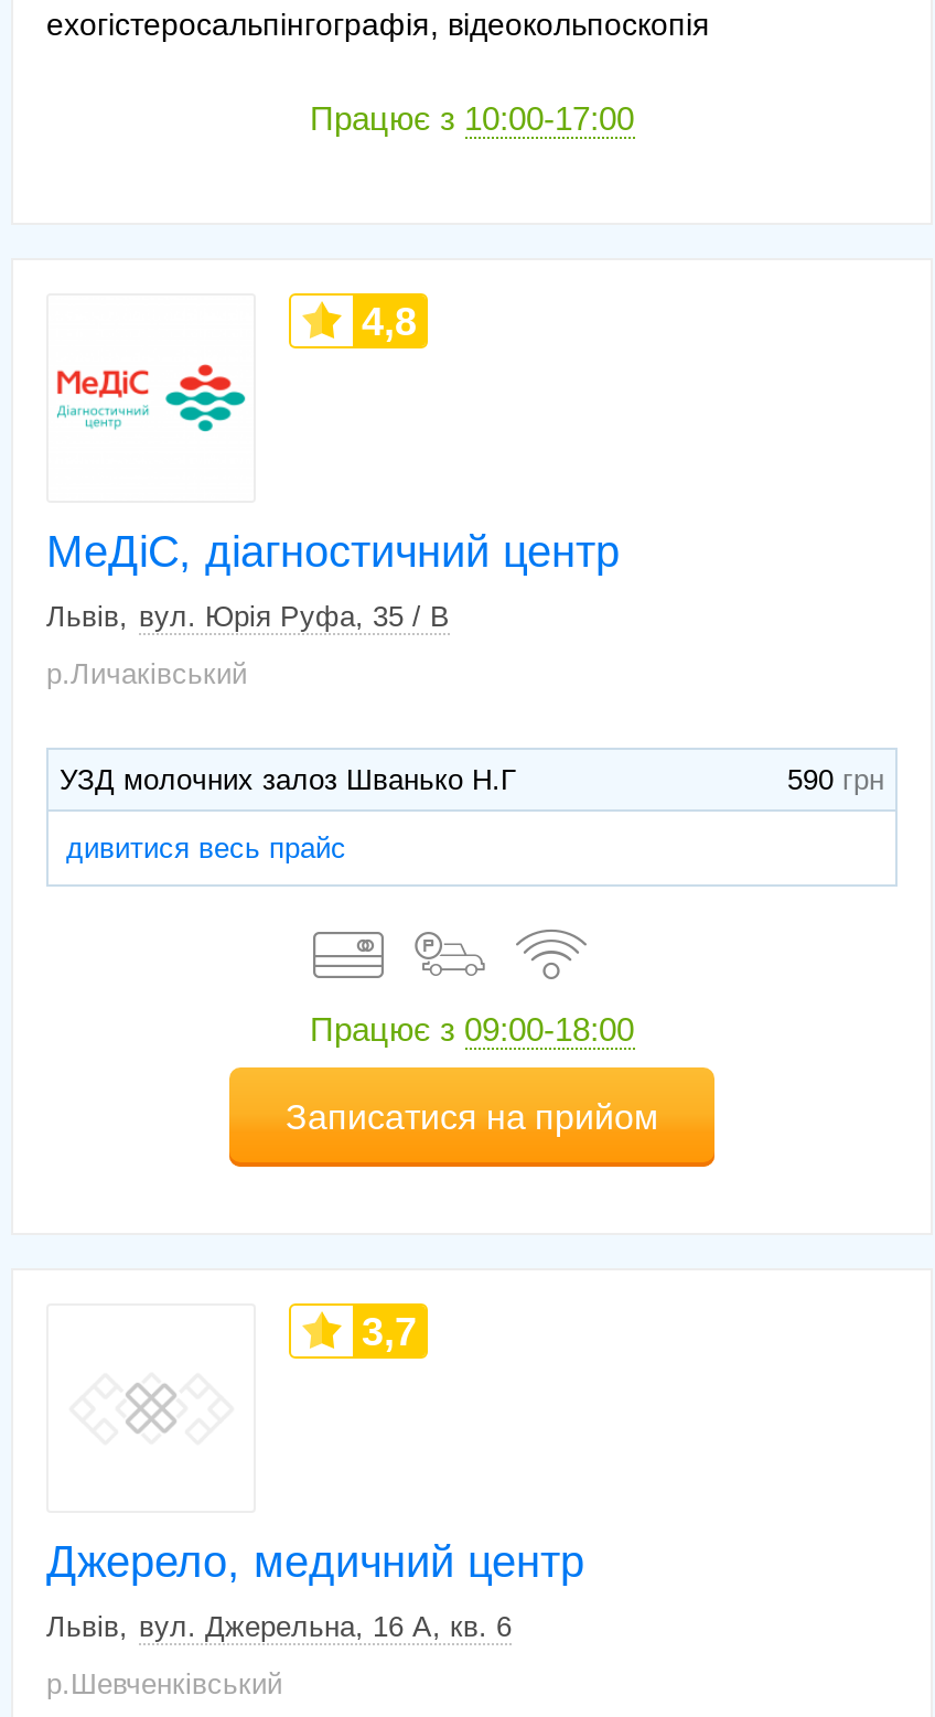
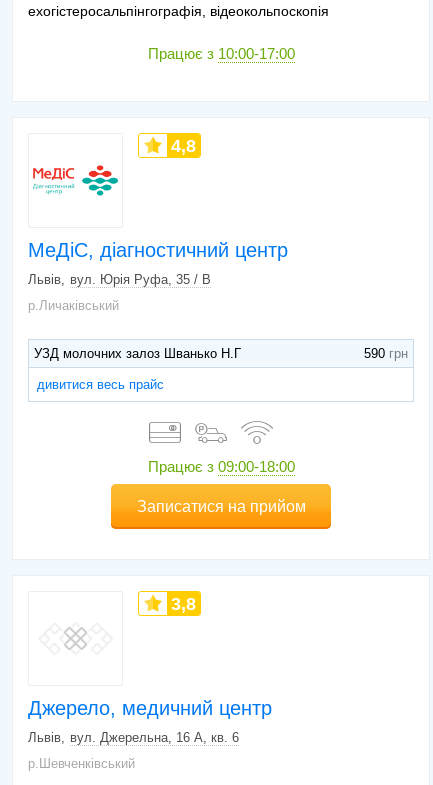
- 3,7
+ 3,8
